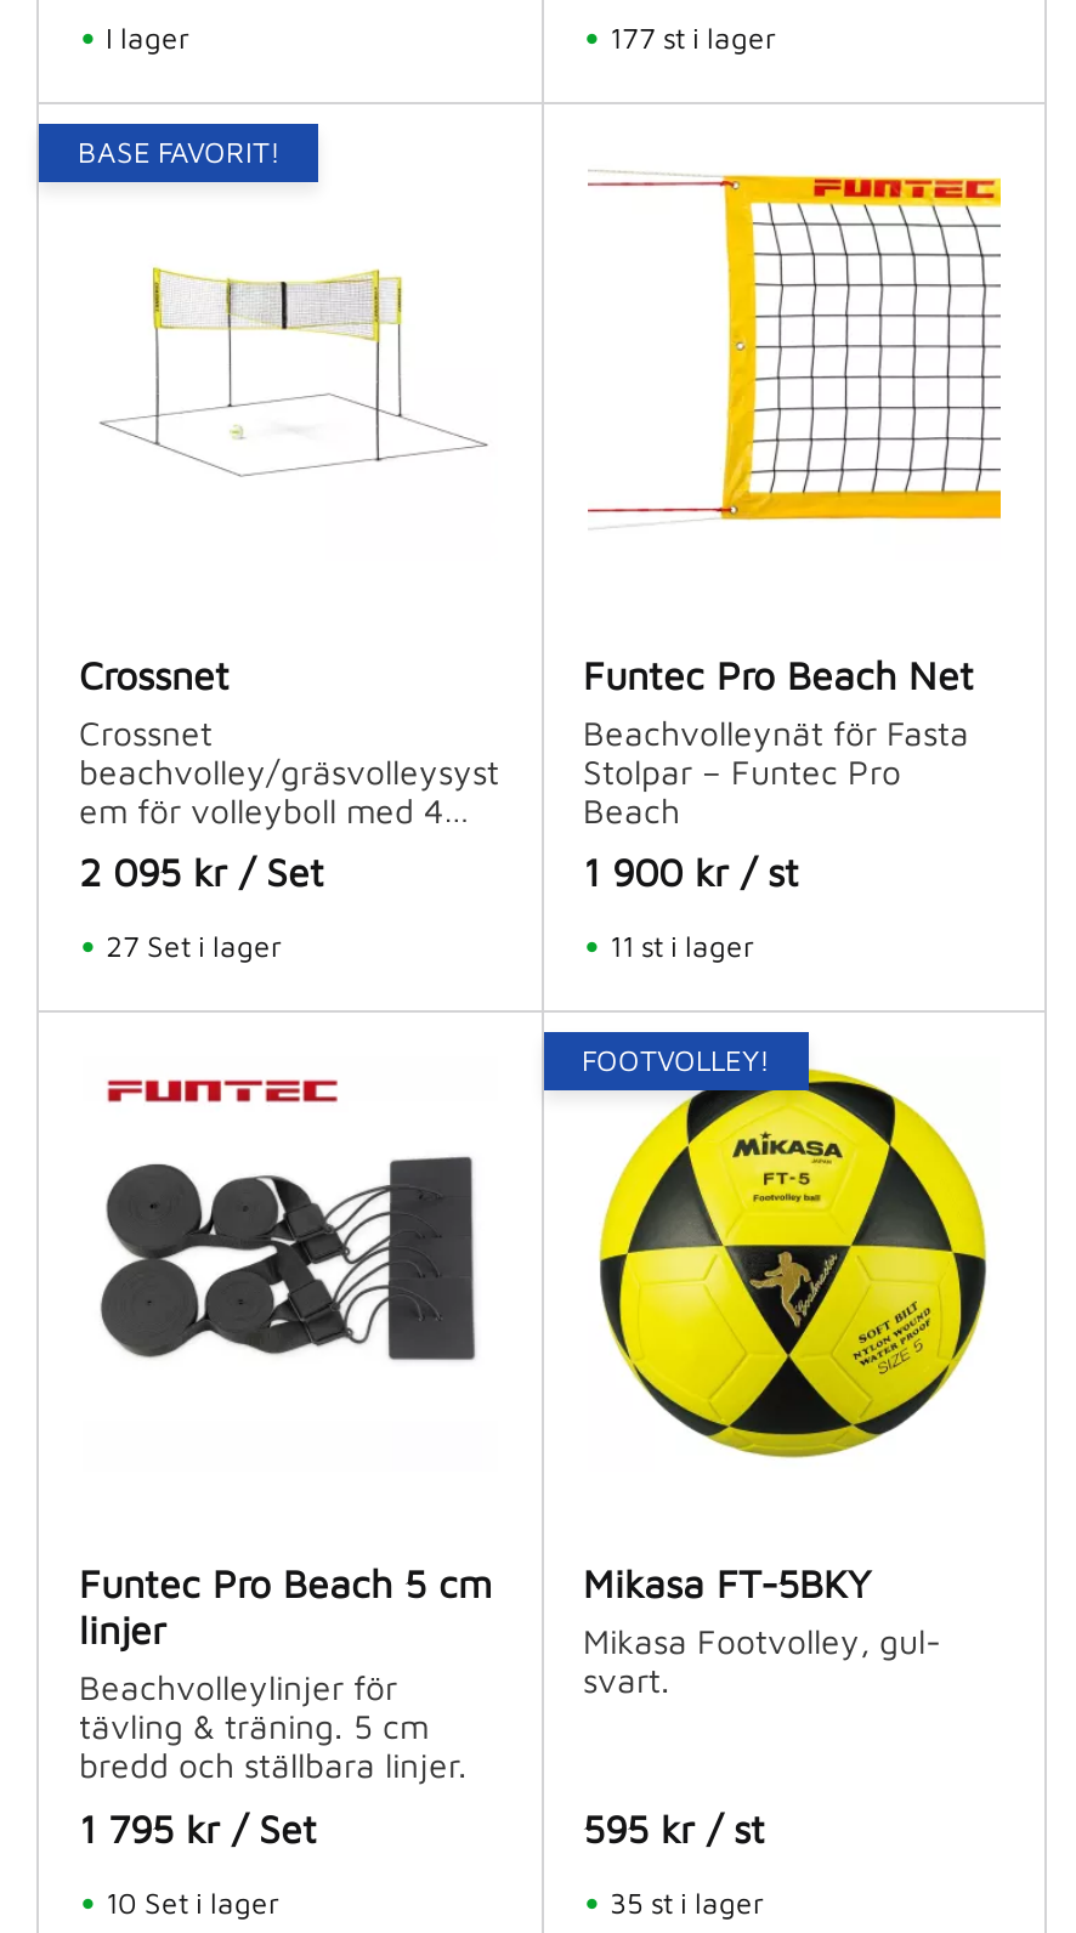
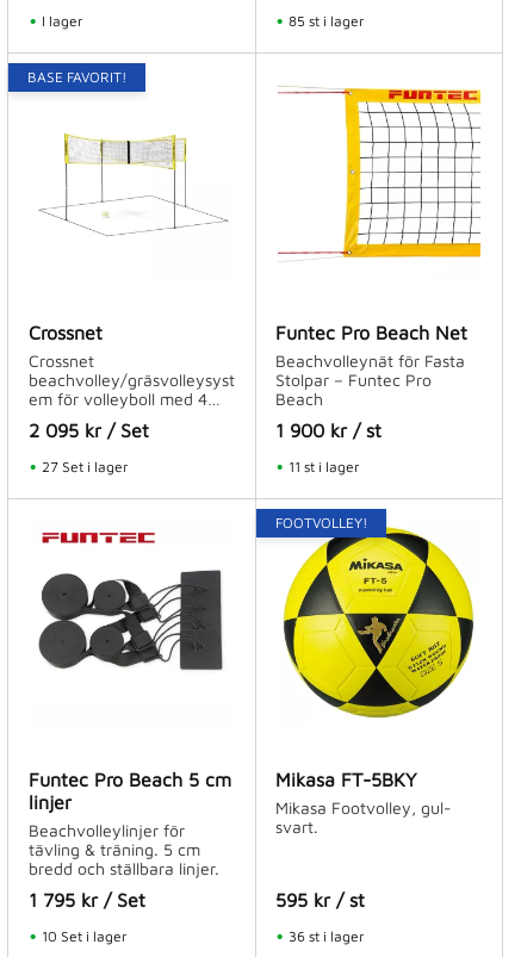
- 177 st i lager
+ 85 st i lager

- 35 st i lager
+ 36 st i lager
